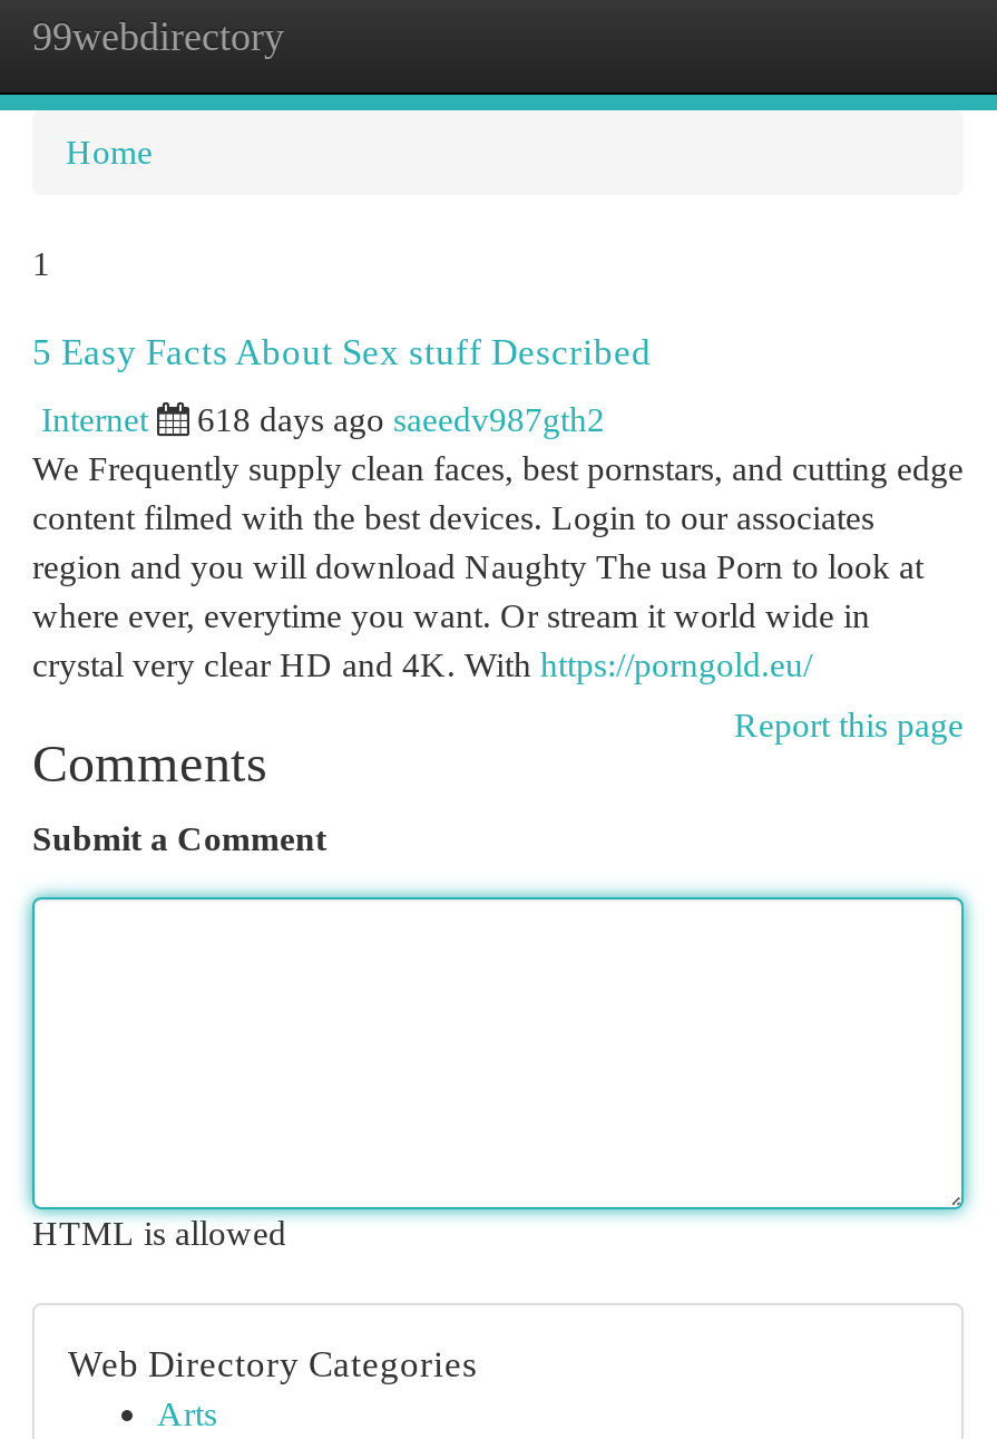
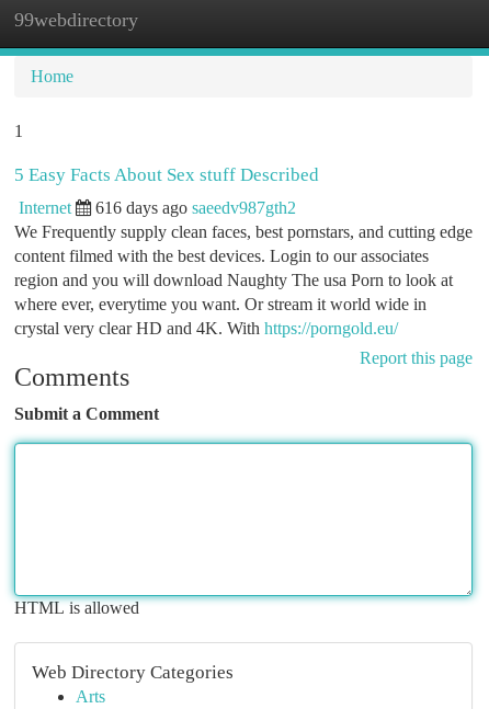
- 618 days ago saeedv987gth2
+ 616 days ago saeedv987gth2
